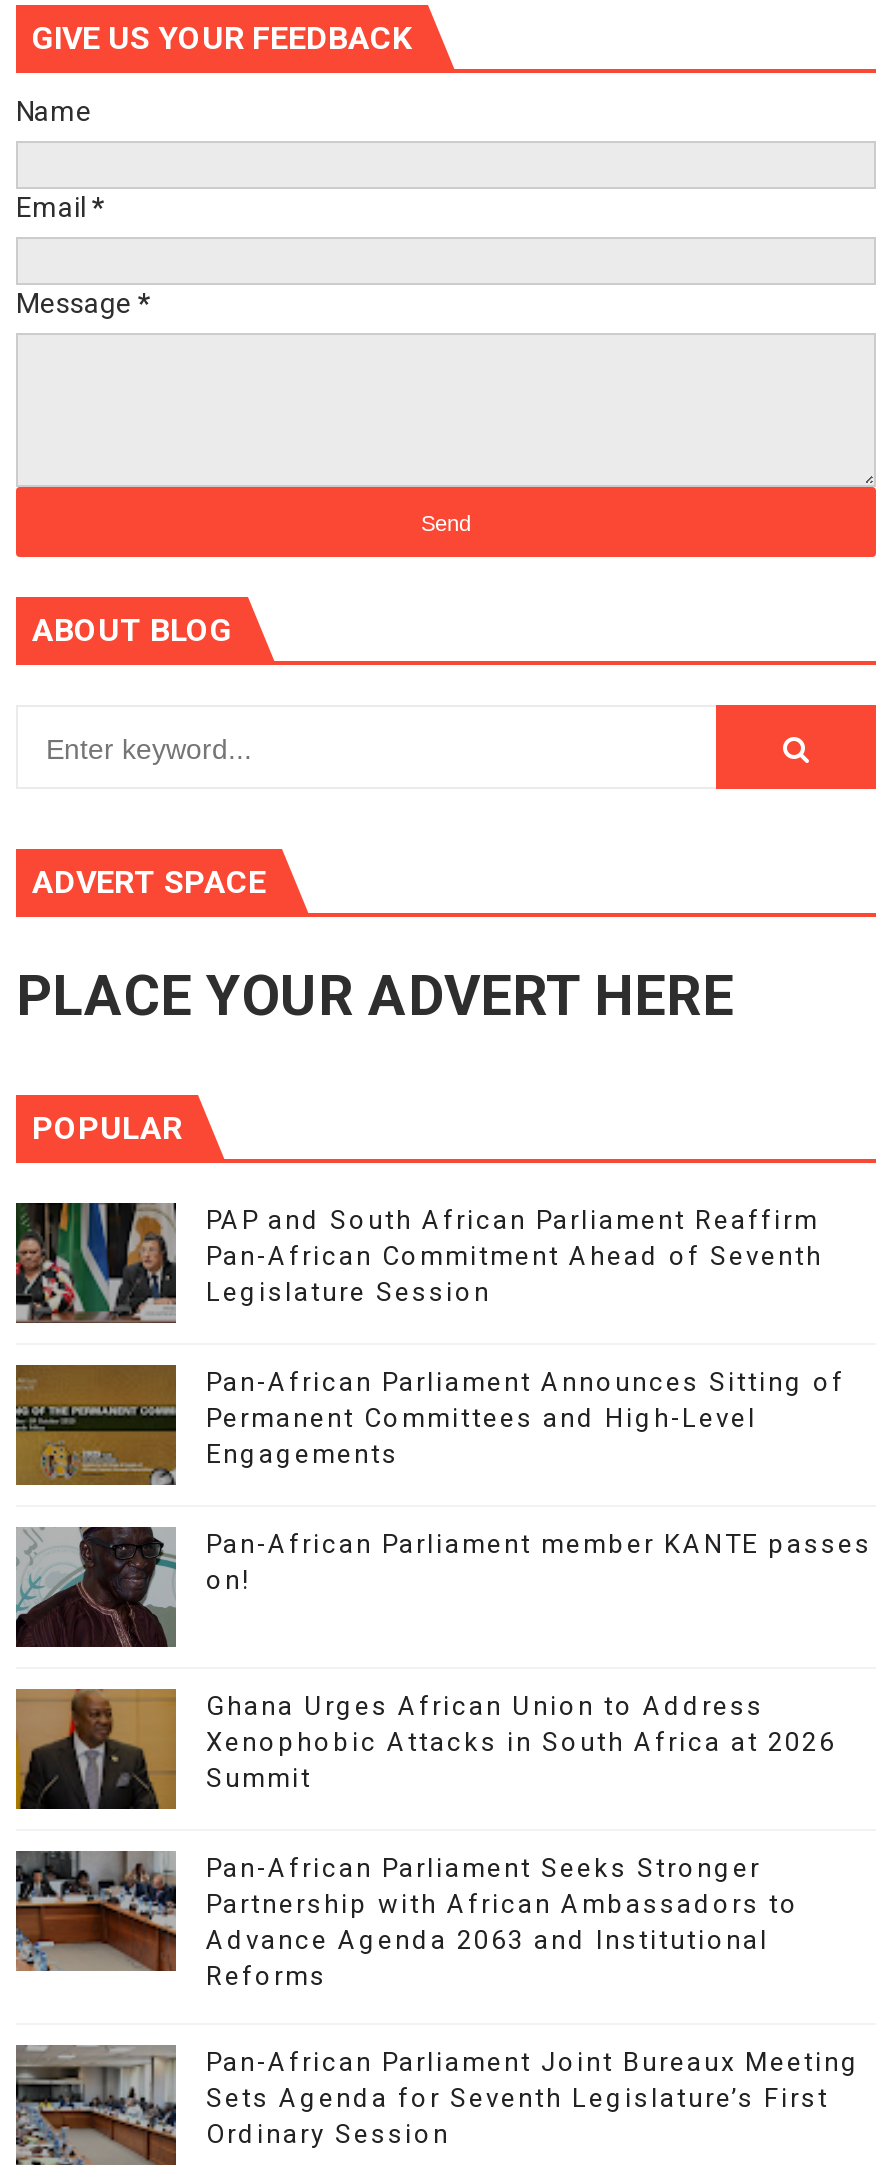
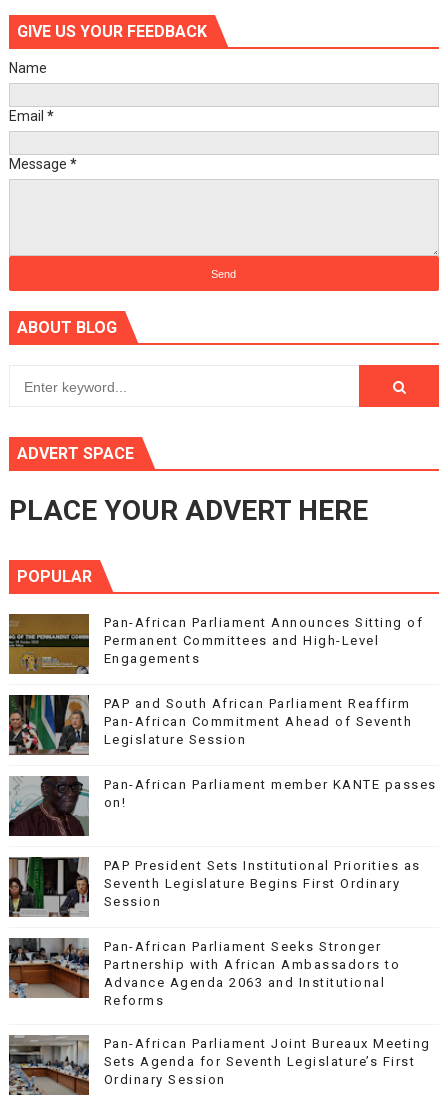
moved down: [image] | PAP and South African Parliament Reaffirm | Pan-African Commitment Ahead of Seventh | Legislature Session

moved up: [image] | Pan-African Parliament Announces Sitting of | Permanent Committees and High-Level | Engagements

- [image]
- Ghana Urges African Union to Address
- Xenophobic Attacks in South Africa at 2026
- Summit
+ [image]
+ PAP President Sets Institutional Priorities as
+ Seventh Legislature Begins First Ordinary
+ Session
